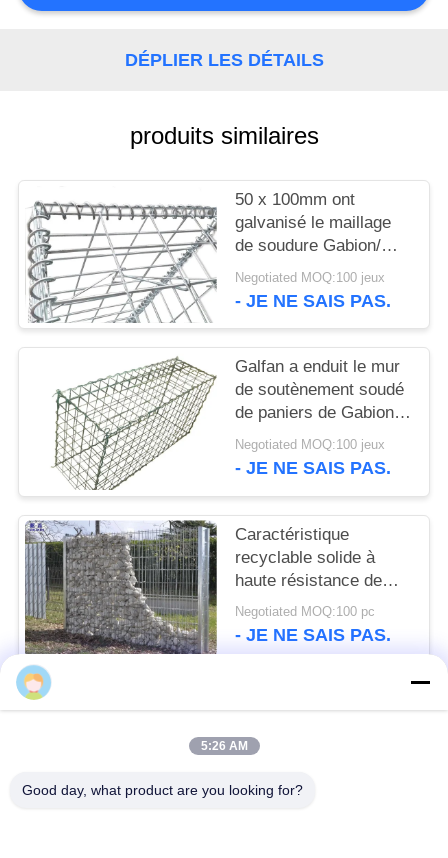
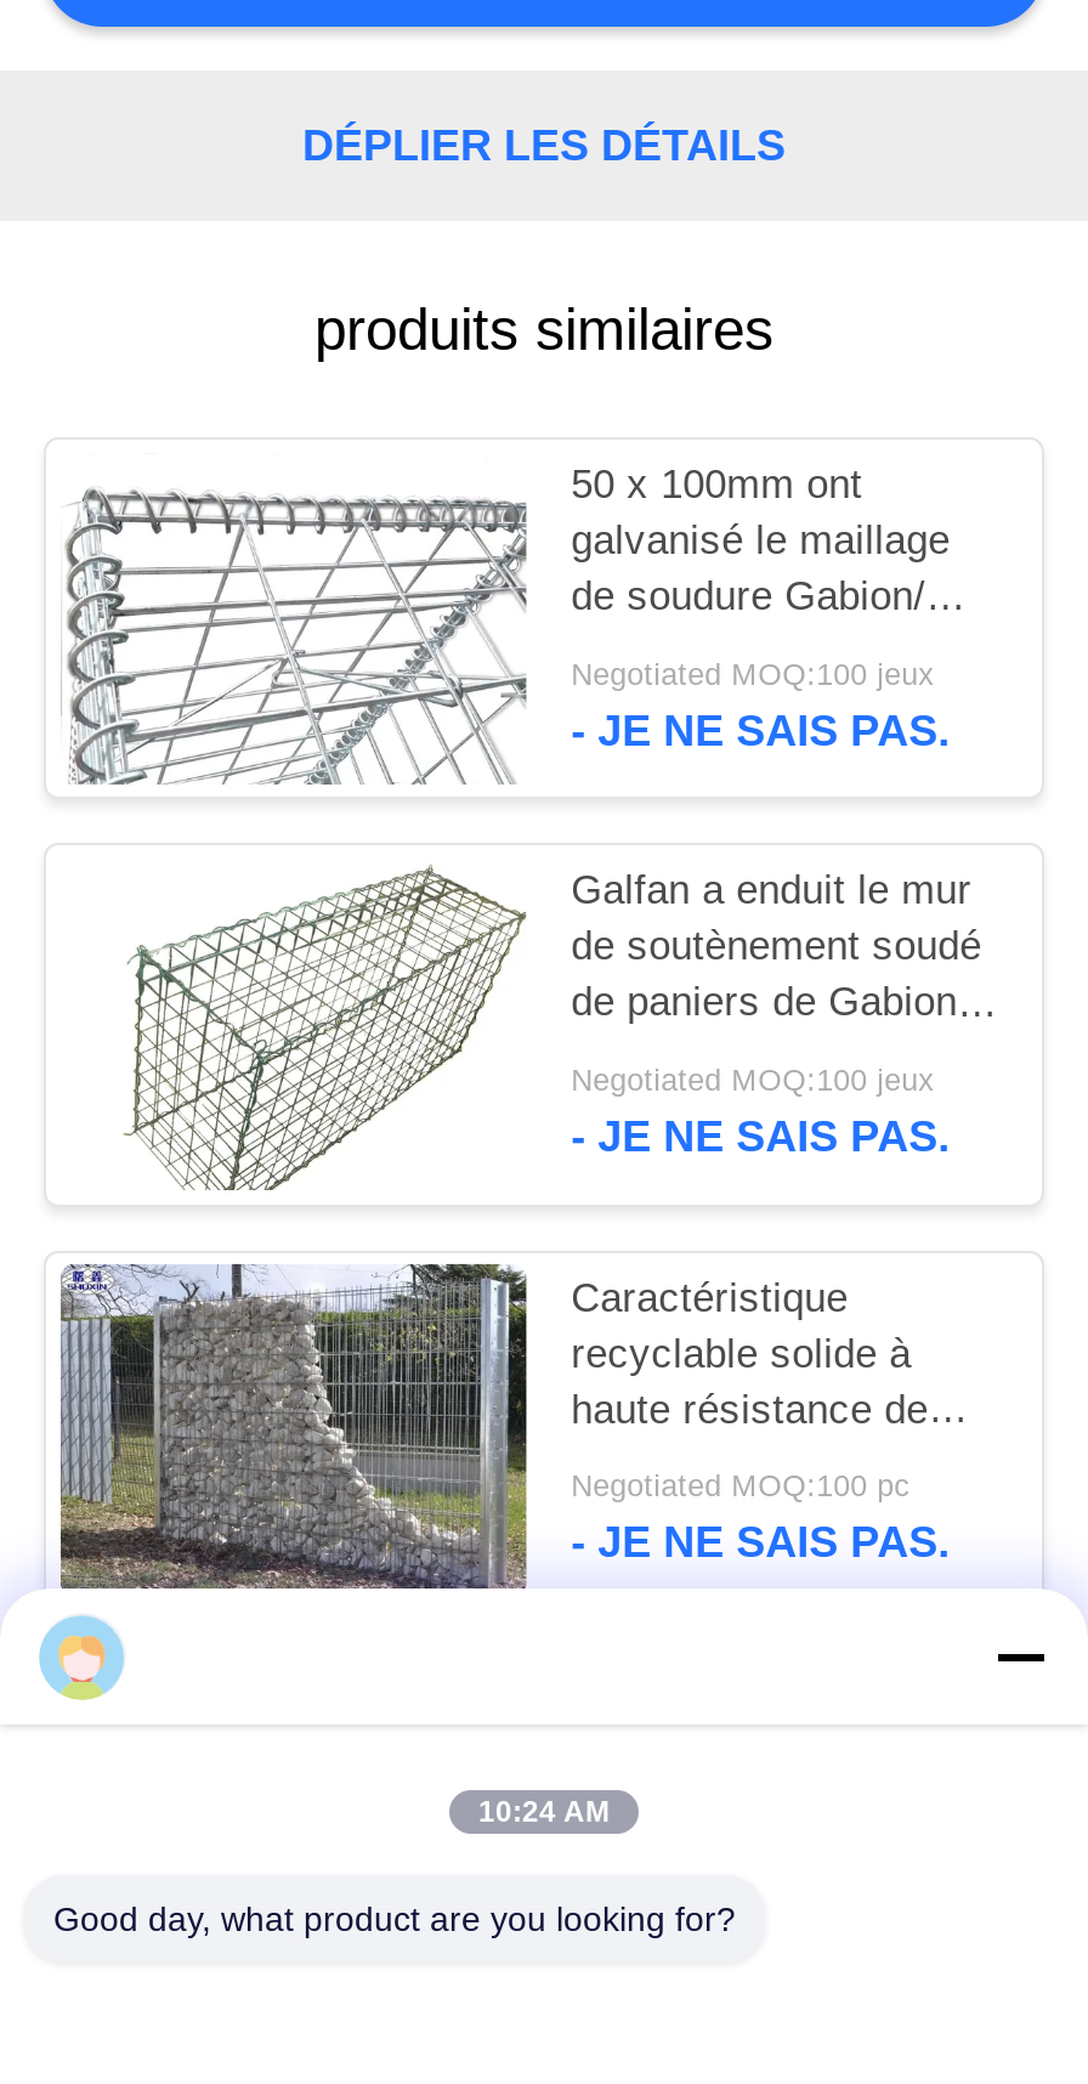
- 5:26 AM
+ 10:24 AM
